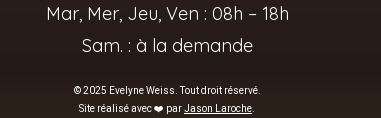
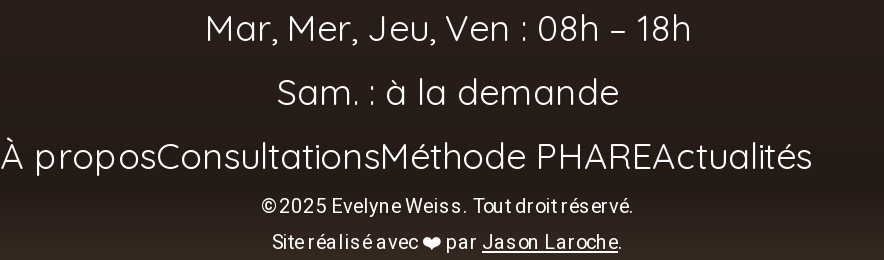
+ À proposConsultationsMéthode PHAREActualités
